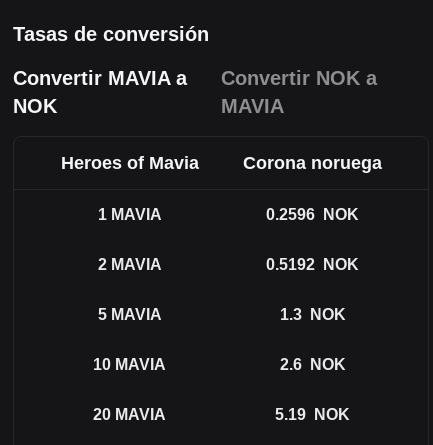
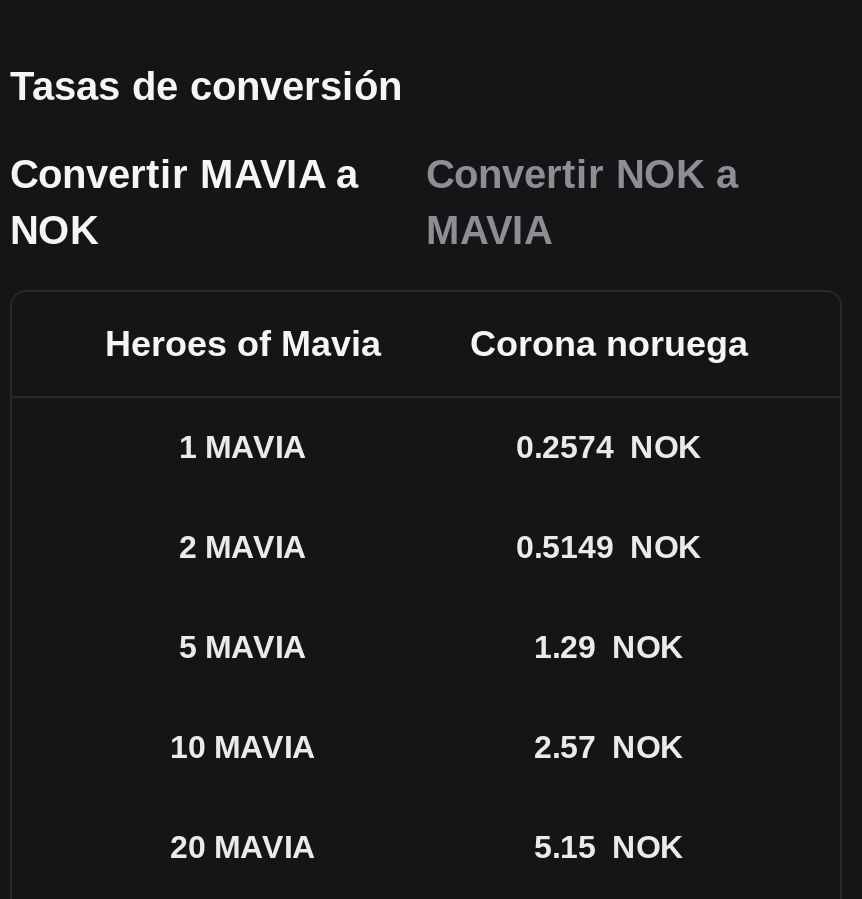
- 0.2596 NOK
+ 0.2574 NOK

- 0.5192 NOK
+ 0.5149 NOK

- 1.3 NOK
+ 1.29 NOK

- 2.6 NOK
+ 2.57 NOK

- 5.19 NOK
+ 5.15 NOK
